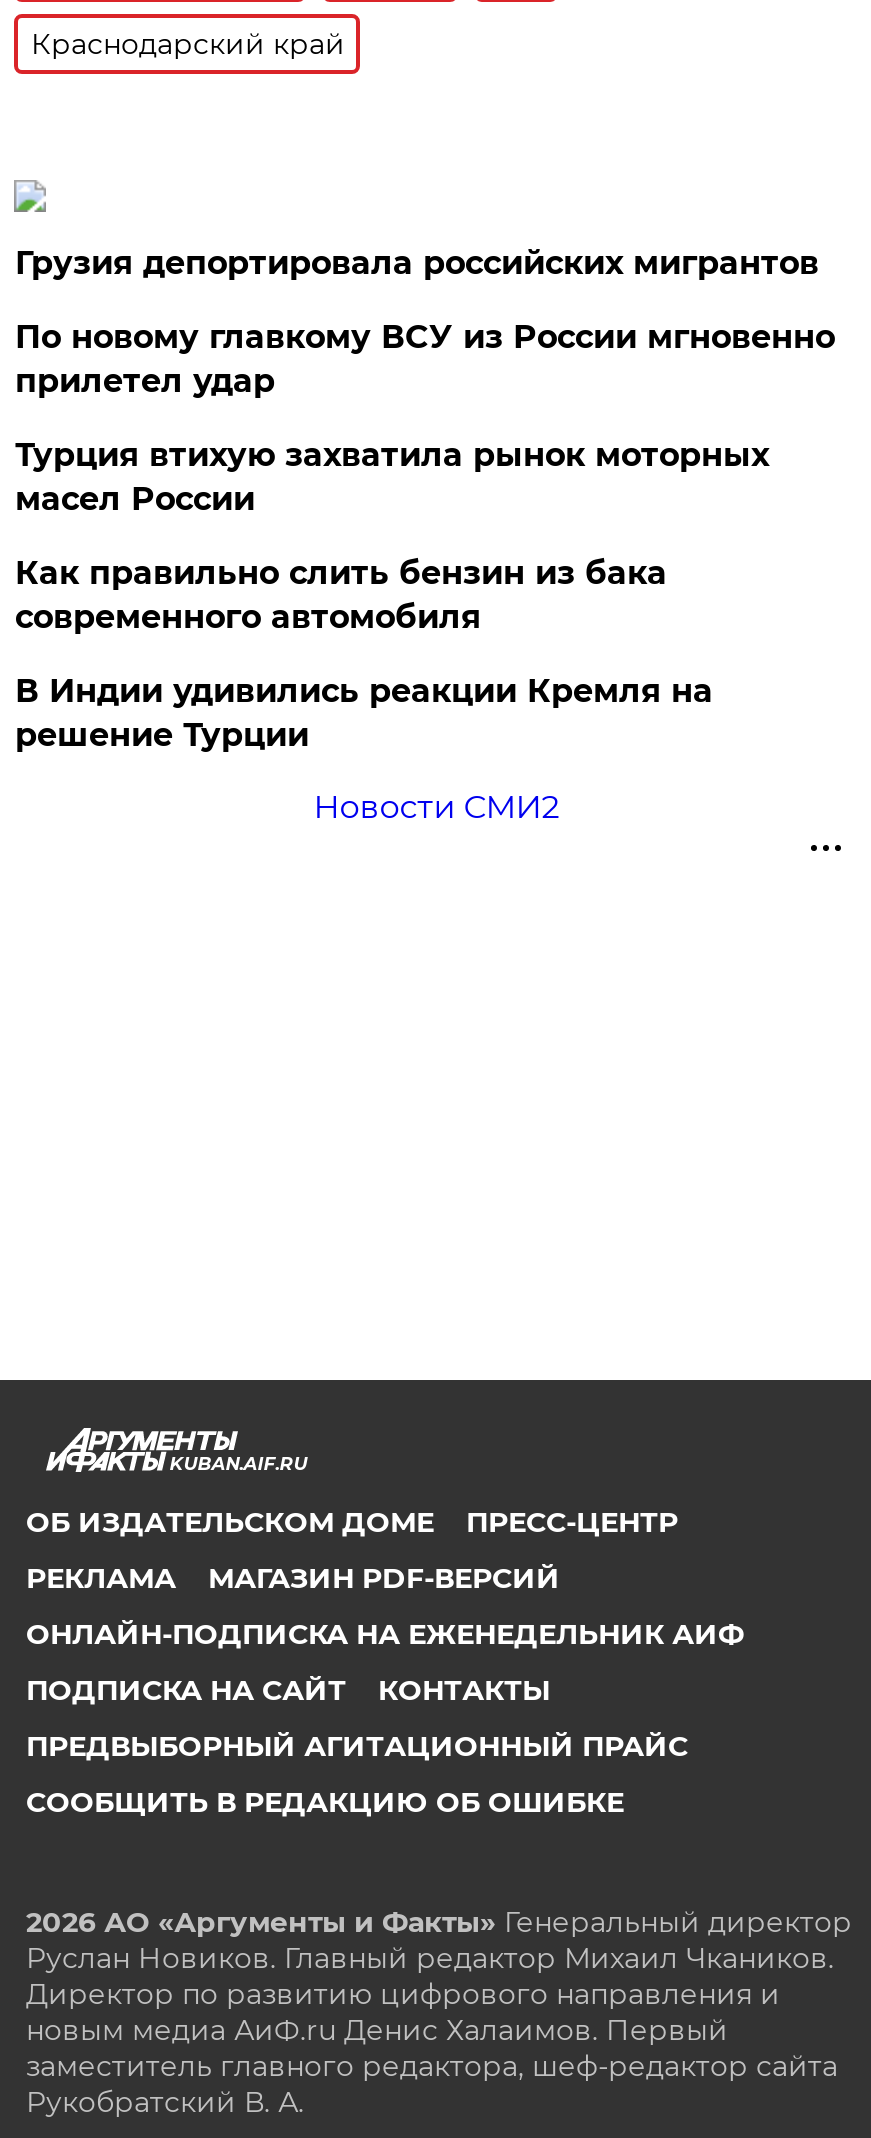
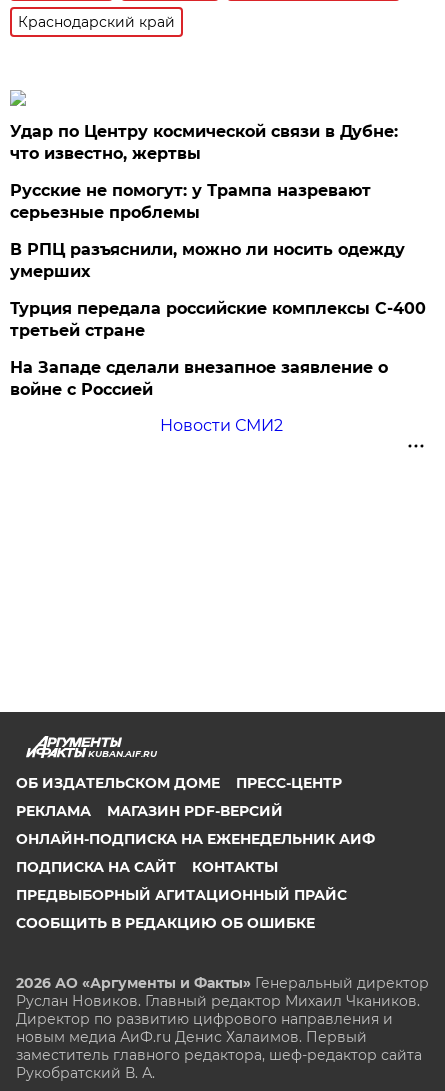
- Грузия депортировала российских мигрантов
+ Удар по Центру космической связи в Дубне:
+ что известно, жертвы

- По новому главкому ВСУ из России мгновенно
- прилетел удар
+ Русские не помогут: у Трампа назревают
+ серьезные проблемы

- Турция втихую захватила рынок моторных
- масел России
+ В РПЦ разъяснили, можно ли носить одежду
+ умерших

- Как правильно слить бензин из бака
- современного автомобиля
+ Турция передала российские комплексы С-400
+ третьей стране

- В Индии удивились реакции Кремля на
- решение Турции
+ На Западе сделали внезапное заявление о
+ войне с Россией
